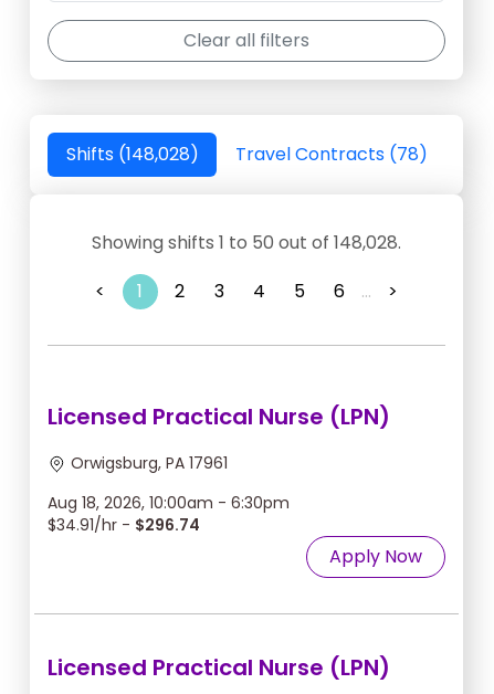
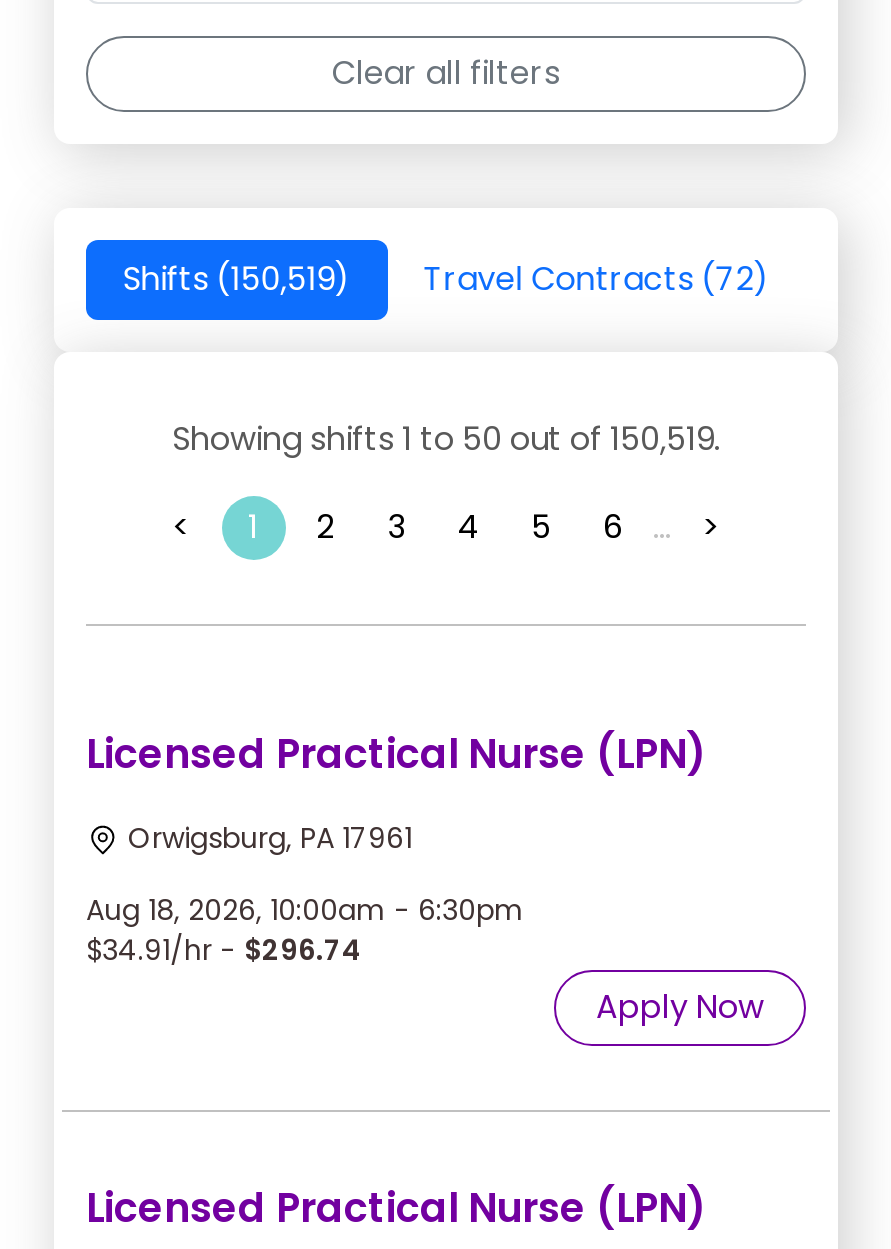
- Shifts (148,028)
+ Shifts (150,519)

- Travel Contracts (78)
+ Travel Contracts (72)

- Showing shifts 1 to 50 out of 148,028.
+ Showing shifts 1 to 50 out of 150,519.
